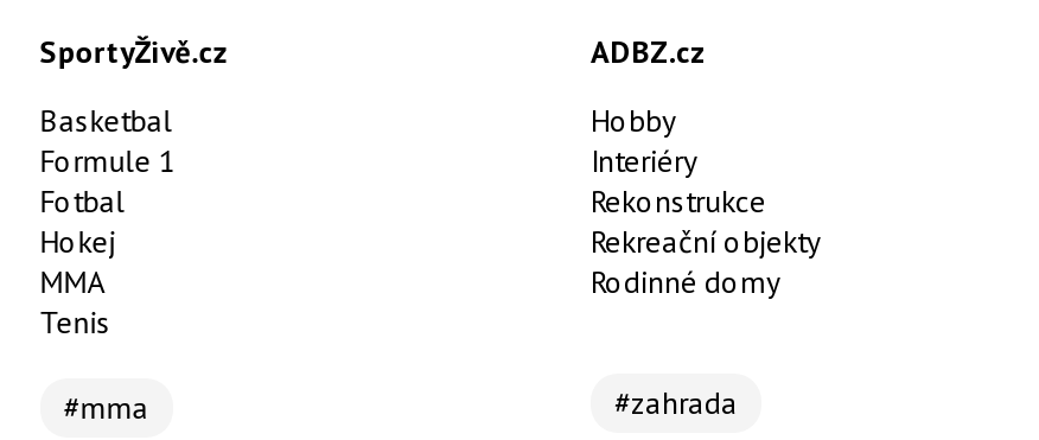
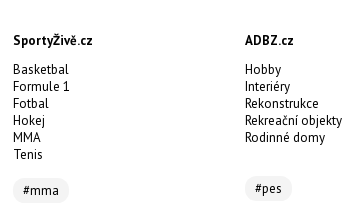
- #zahrada
+ #pes
